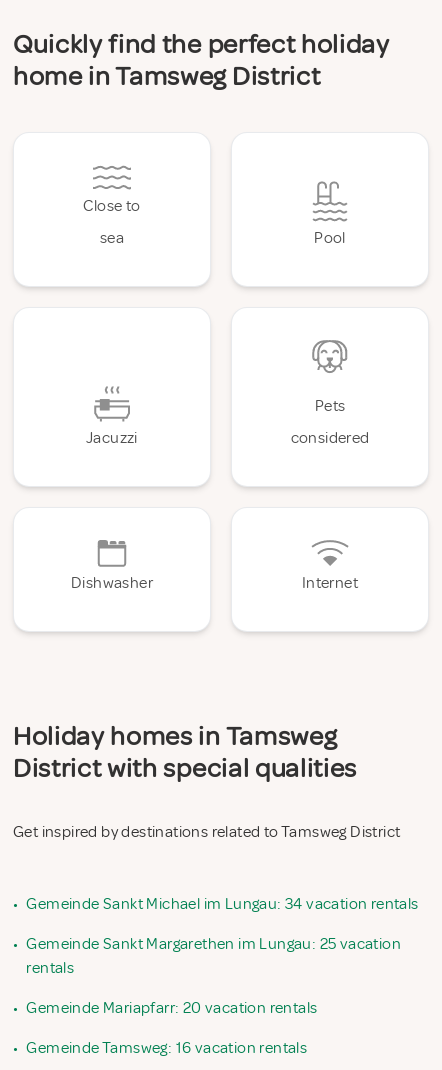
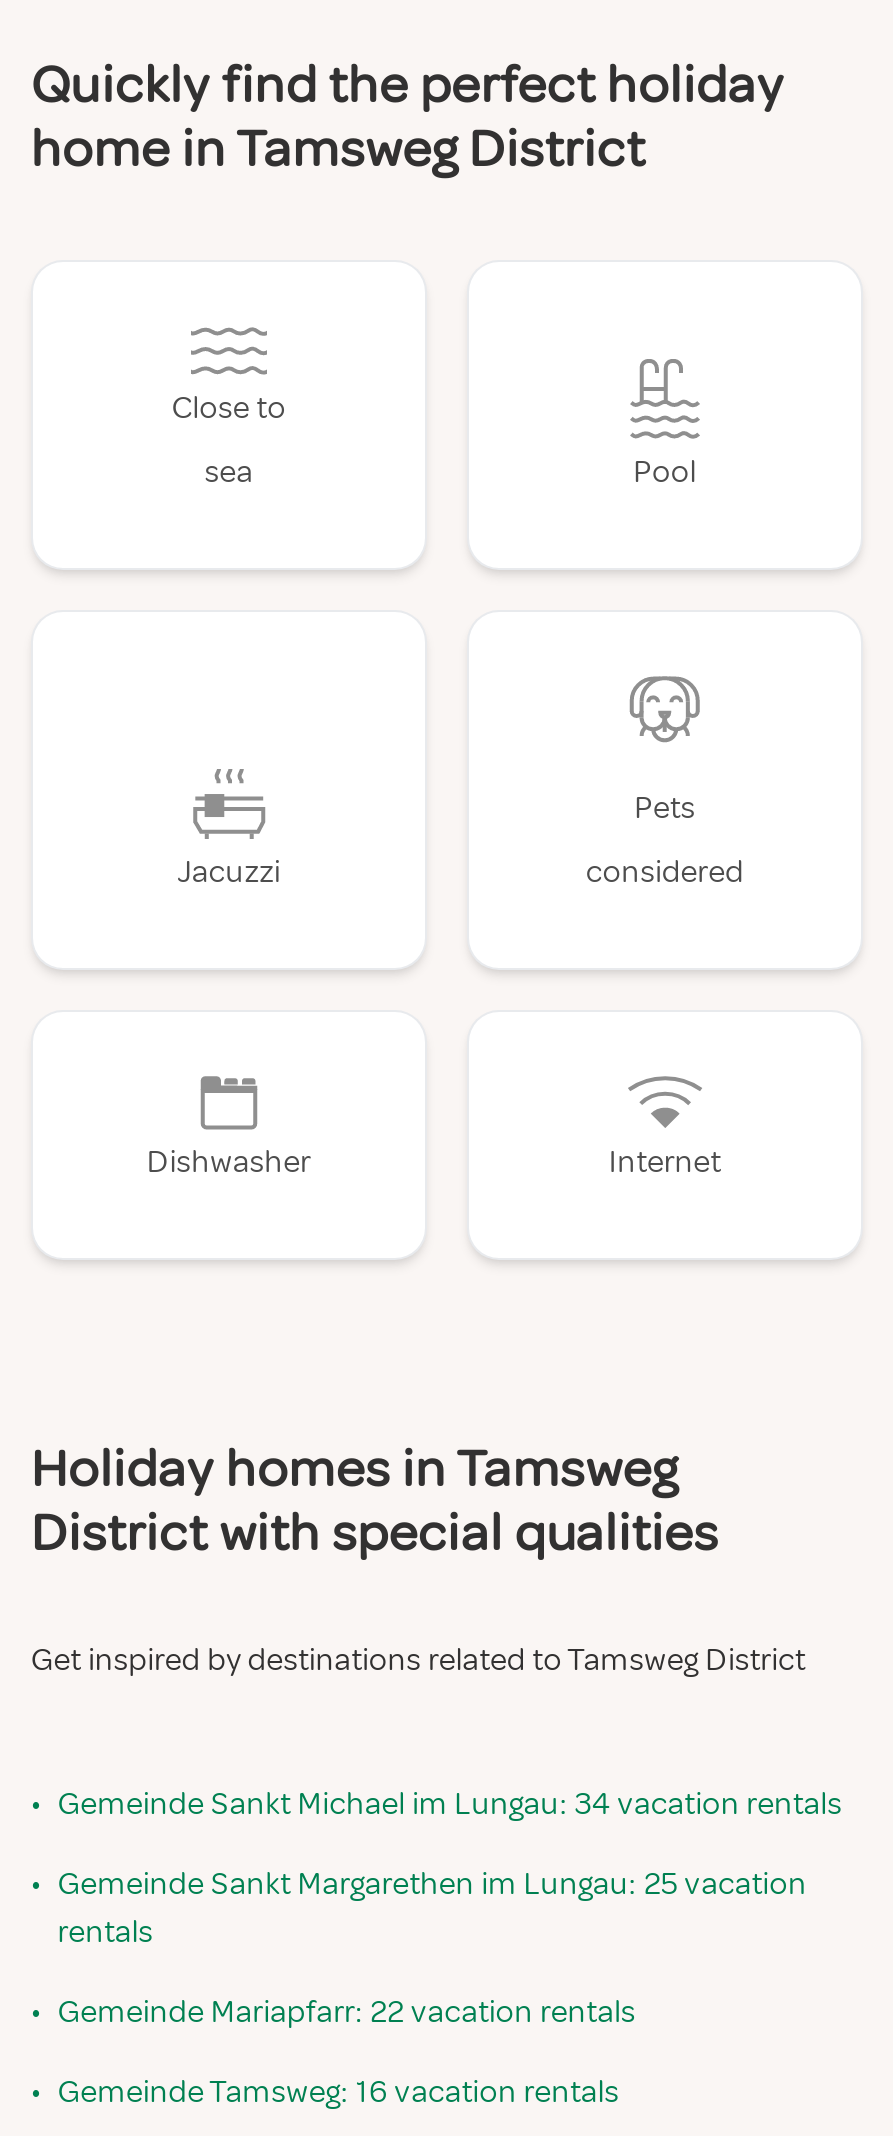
- • Gemeinde Mariapfarr: 20 vacation rentals
+ • Gemeinde Mariapfarr: 22 vacation rentals
